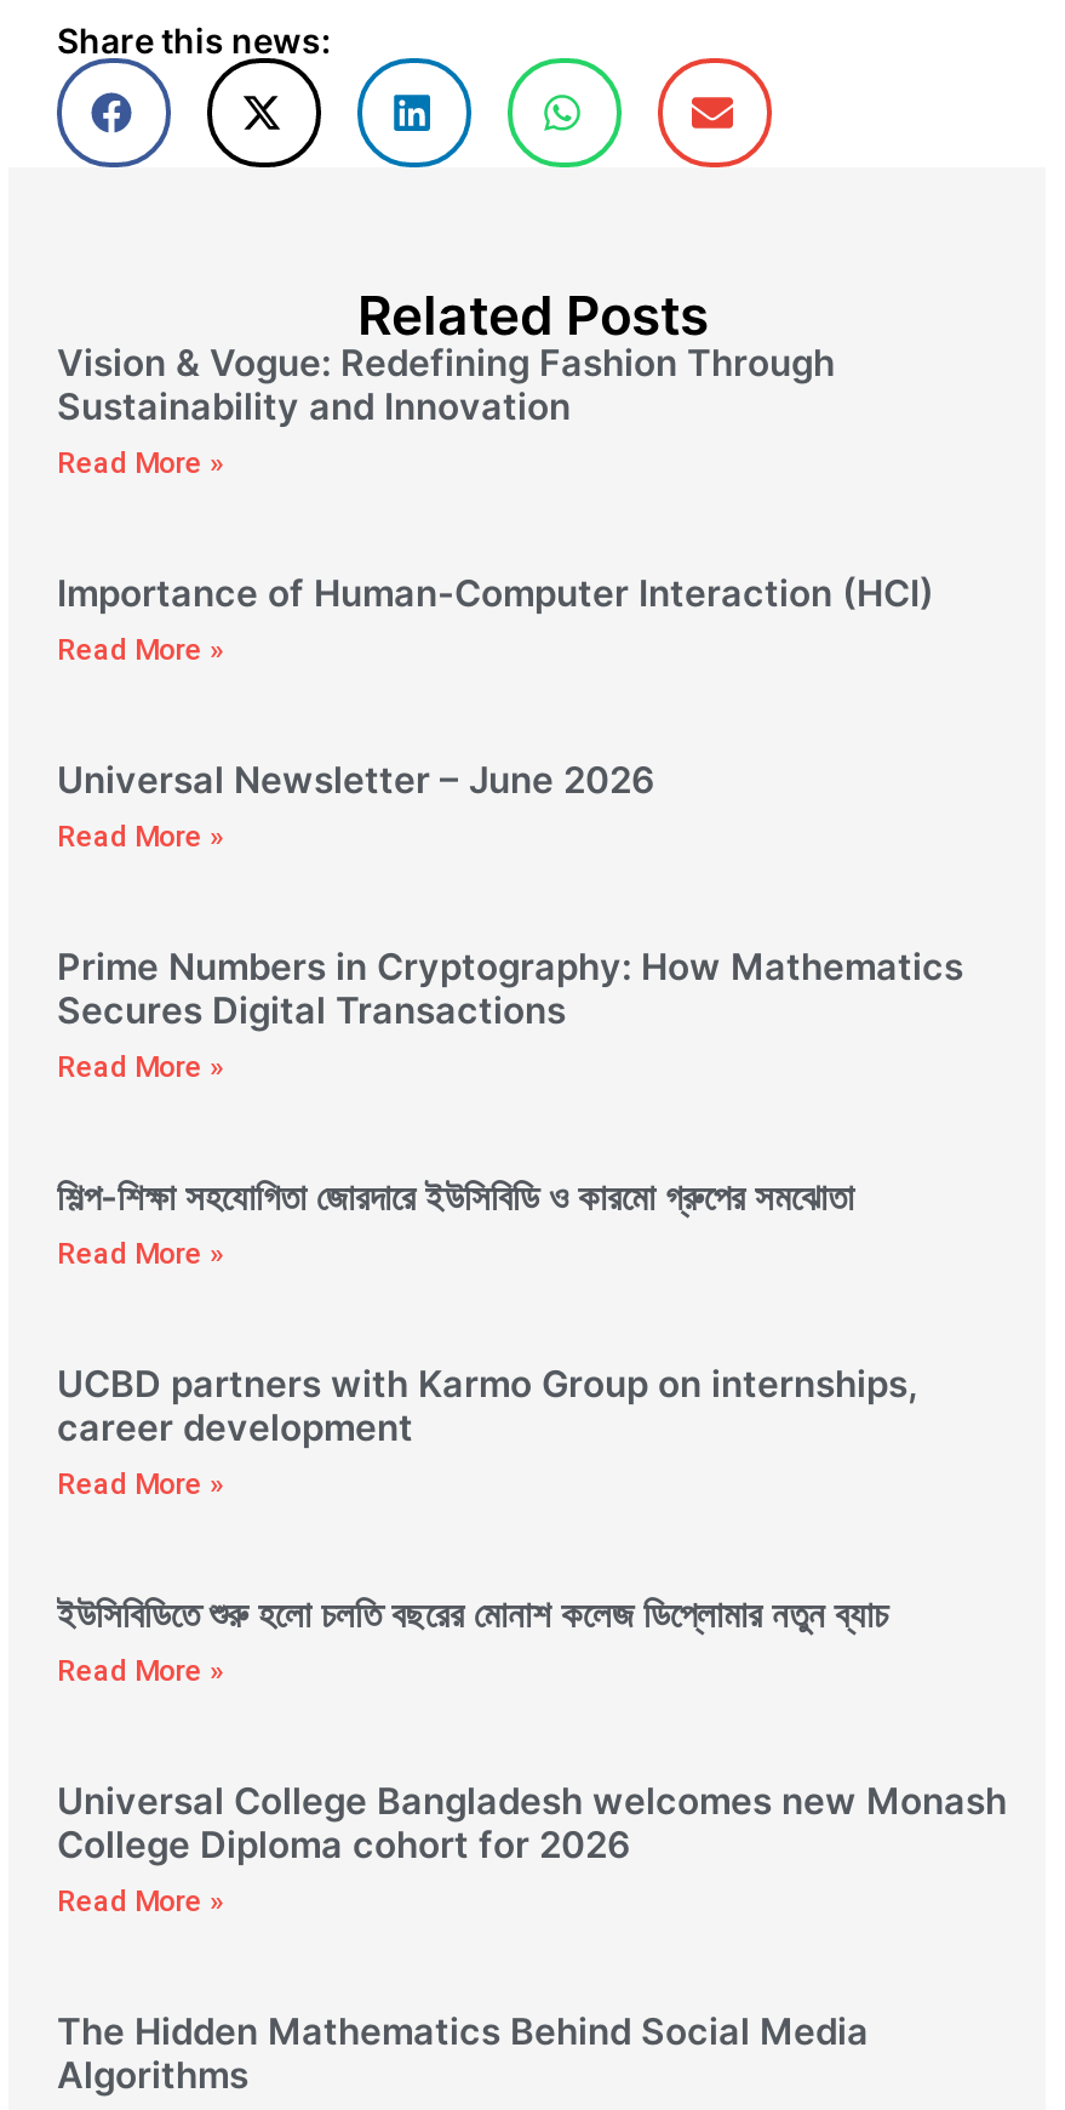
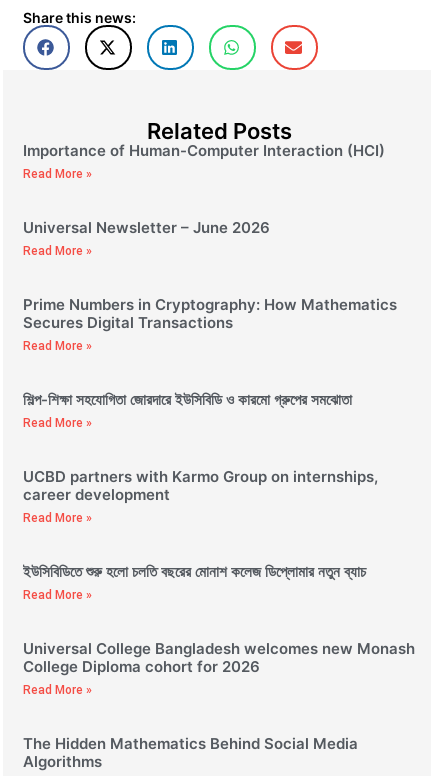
- Vision & Vogue: Redefining Fashion Through
- Sustainability and Innovation
- Read More »
